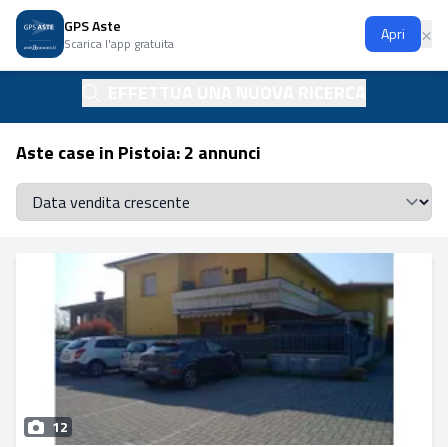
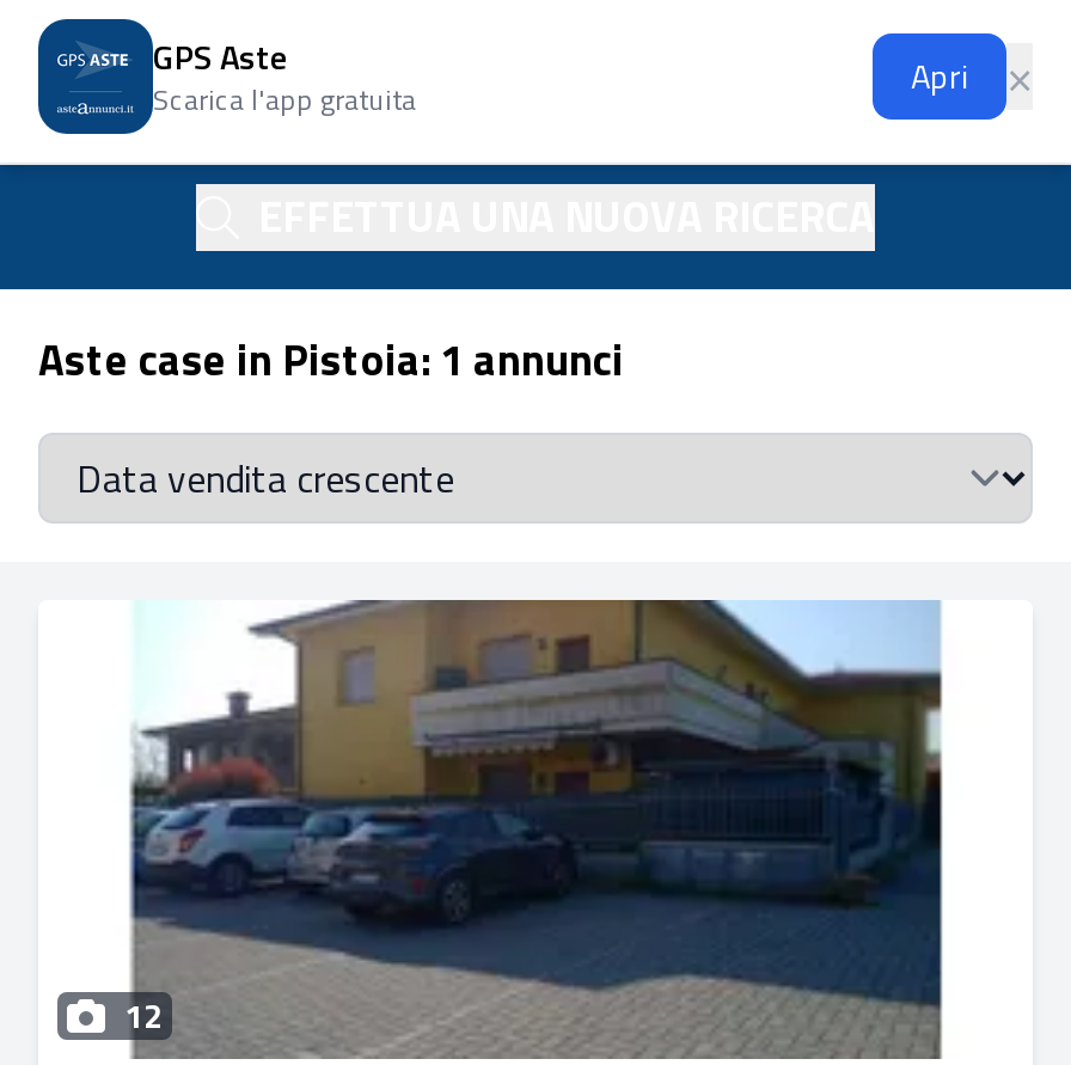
- Aste case in Pistoia: 2 annunci
+ Aste case in Pistoia: 1 annunci
